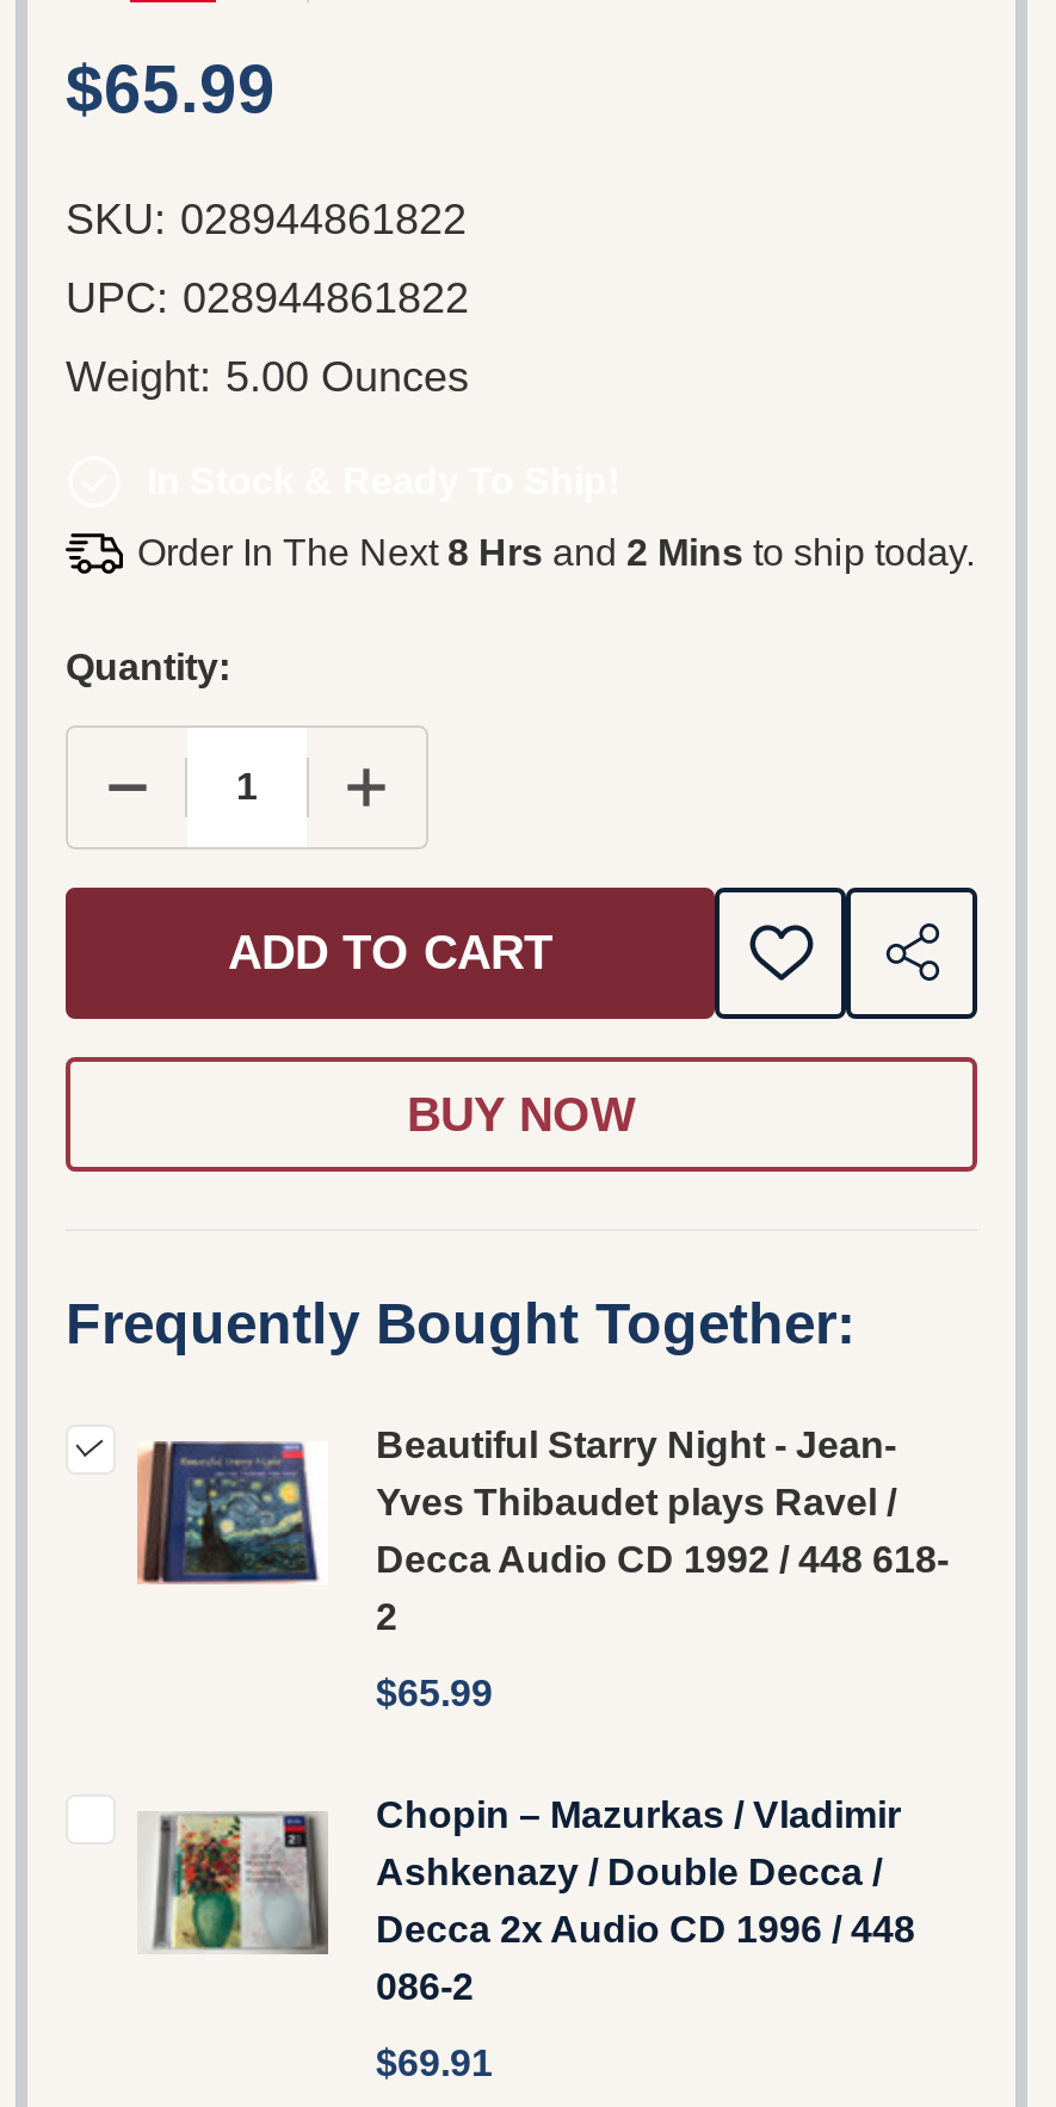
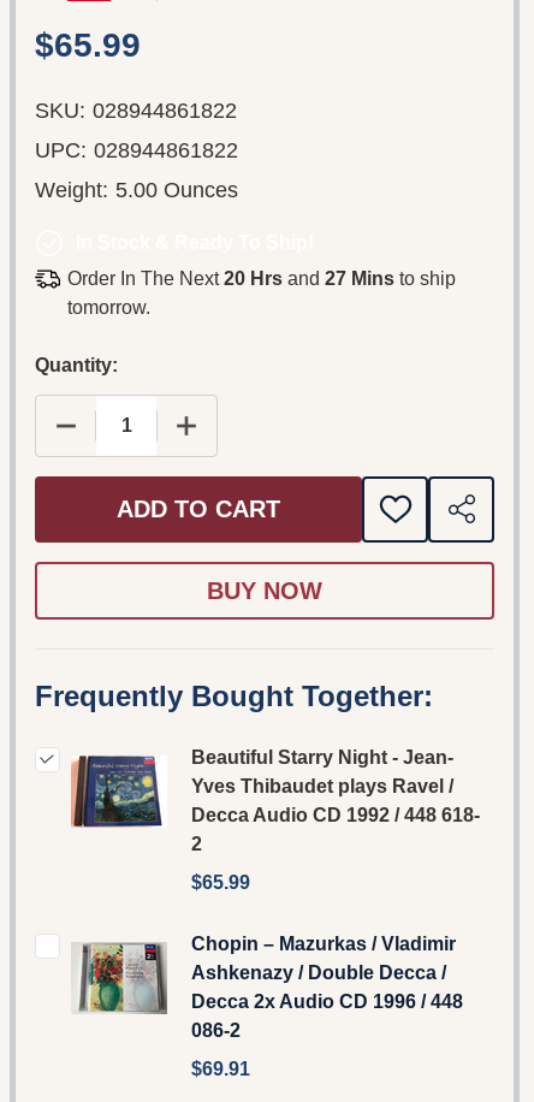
- Order In The Next 8 Hrs and 2 Mins to ship today.
+ Order In The Next 20 Hrs and 27 Mins to ship
+ tomorrow.
